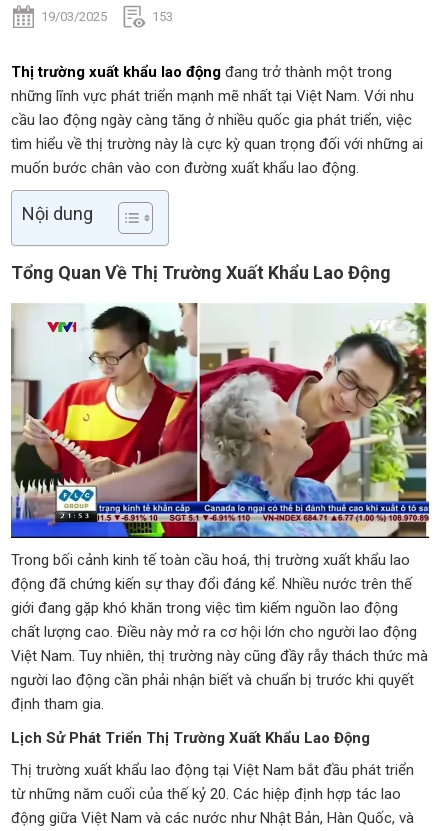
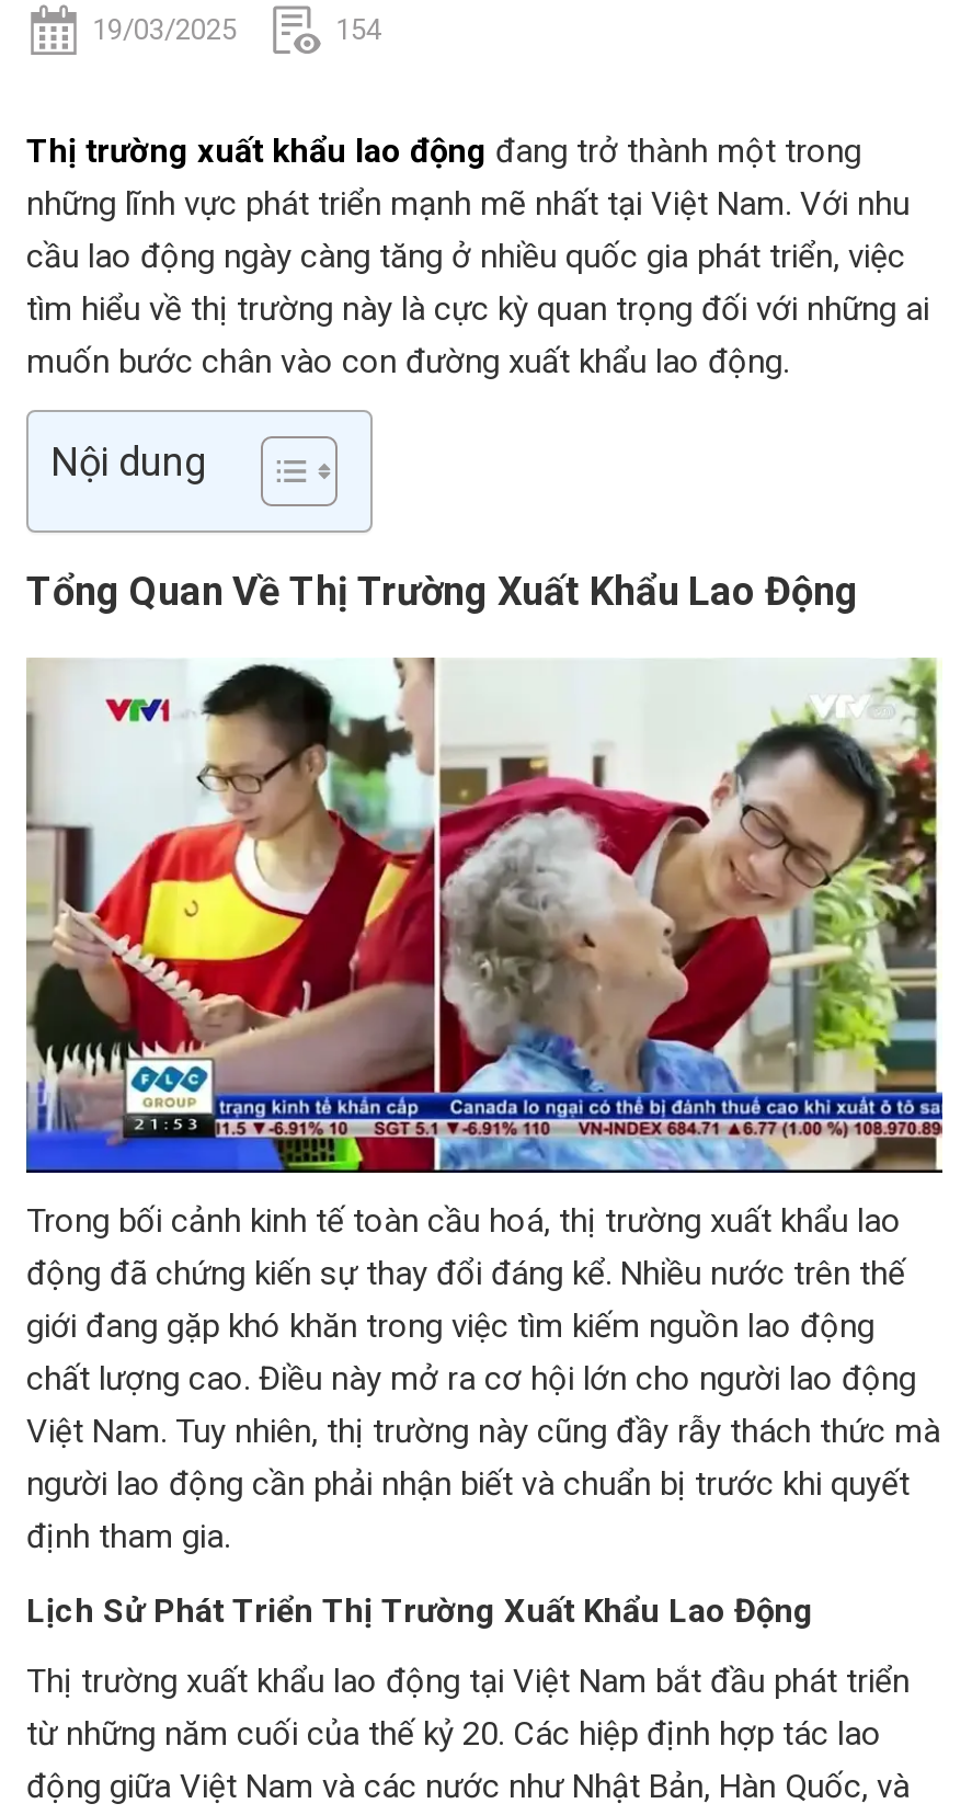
- 153
+ 154
